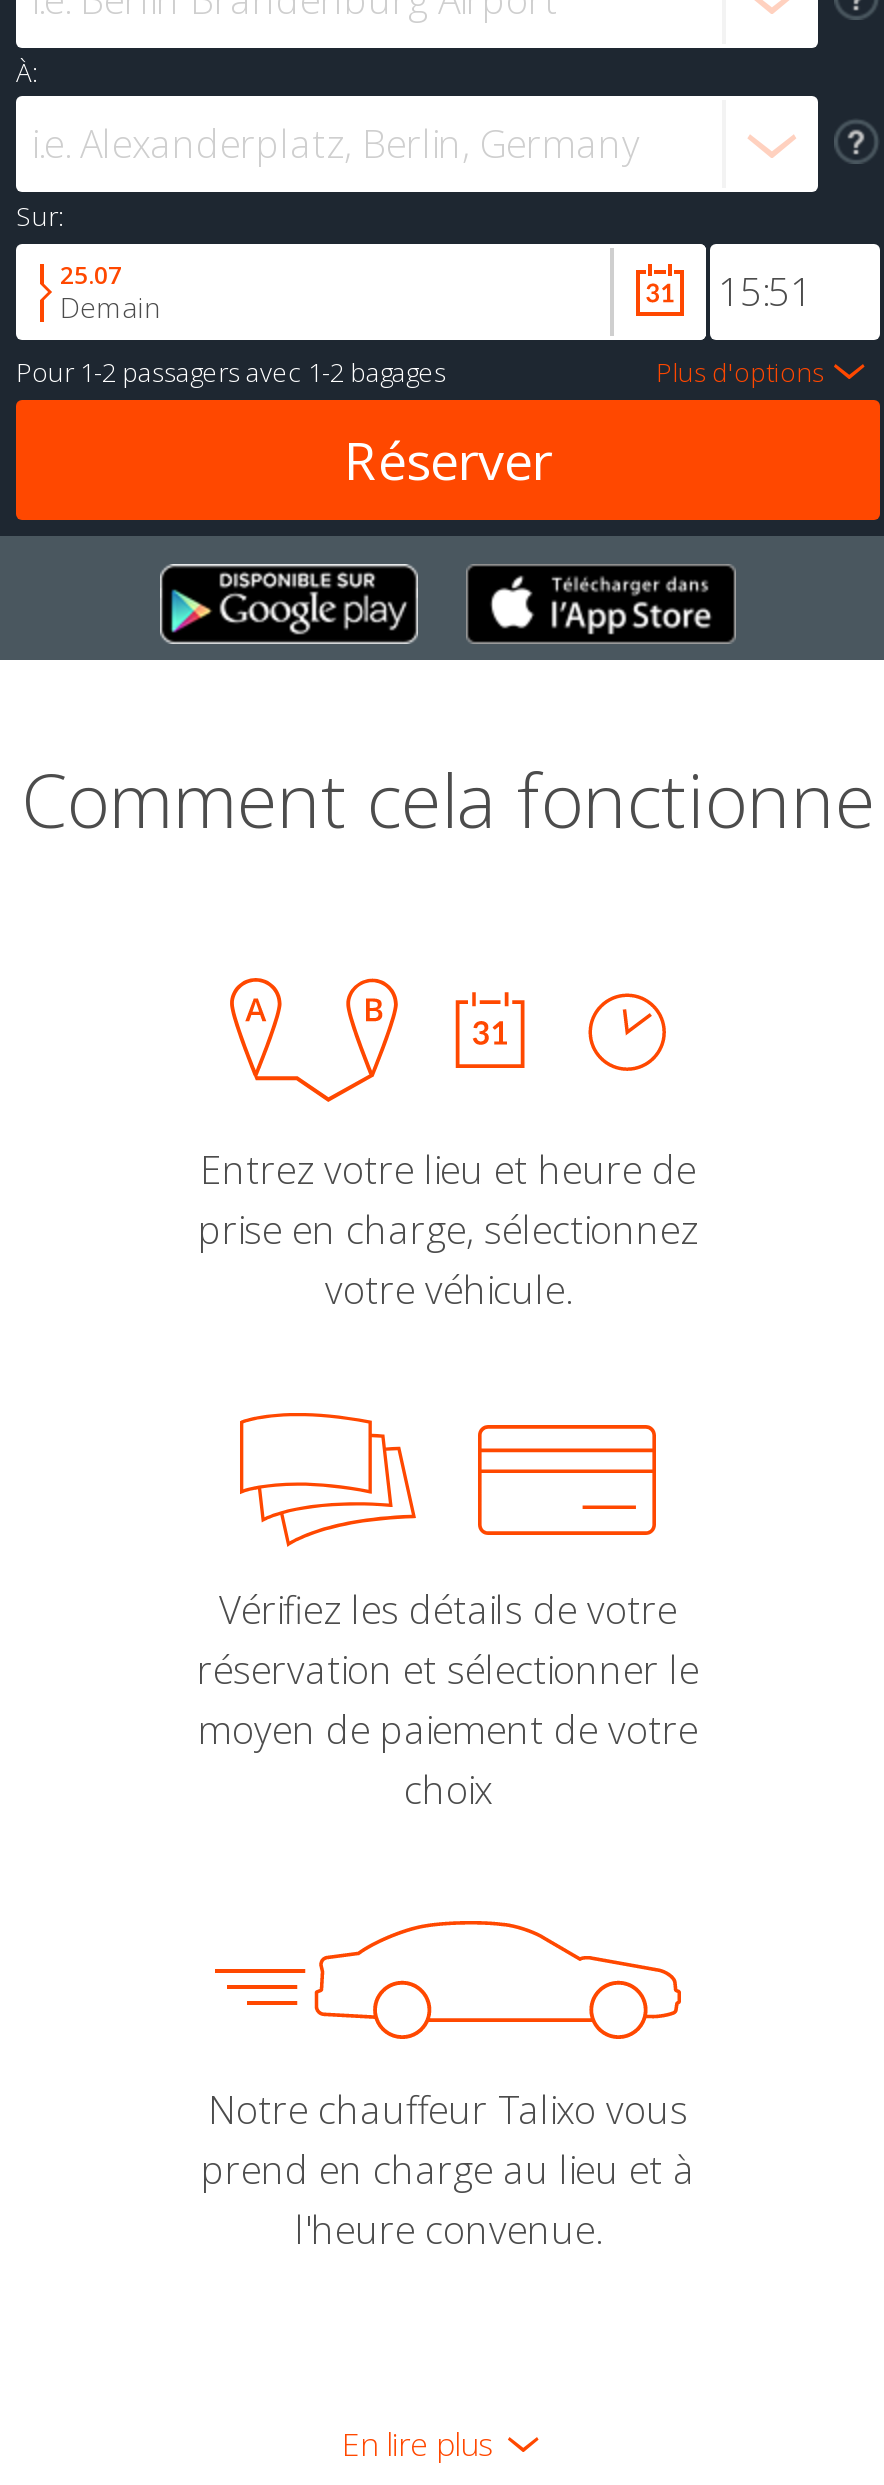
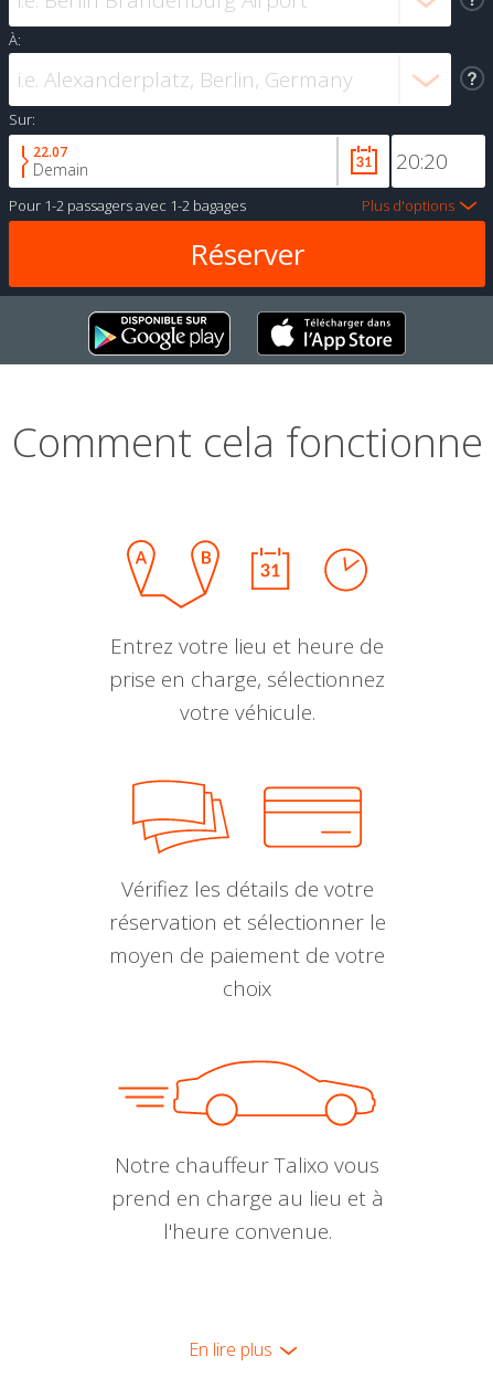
- 25.07
+ 22.07
